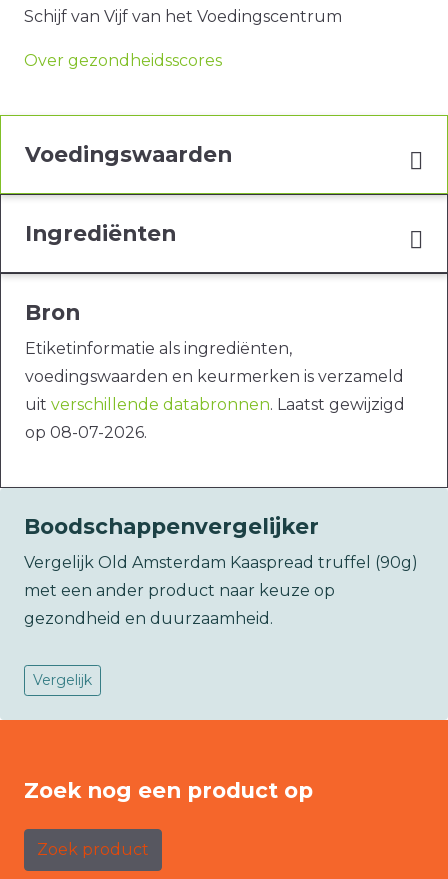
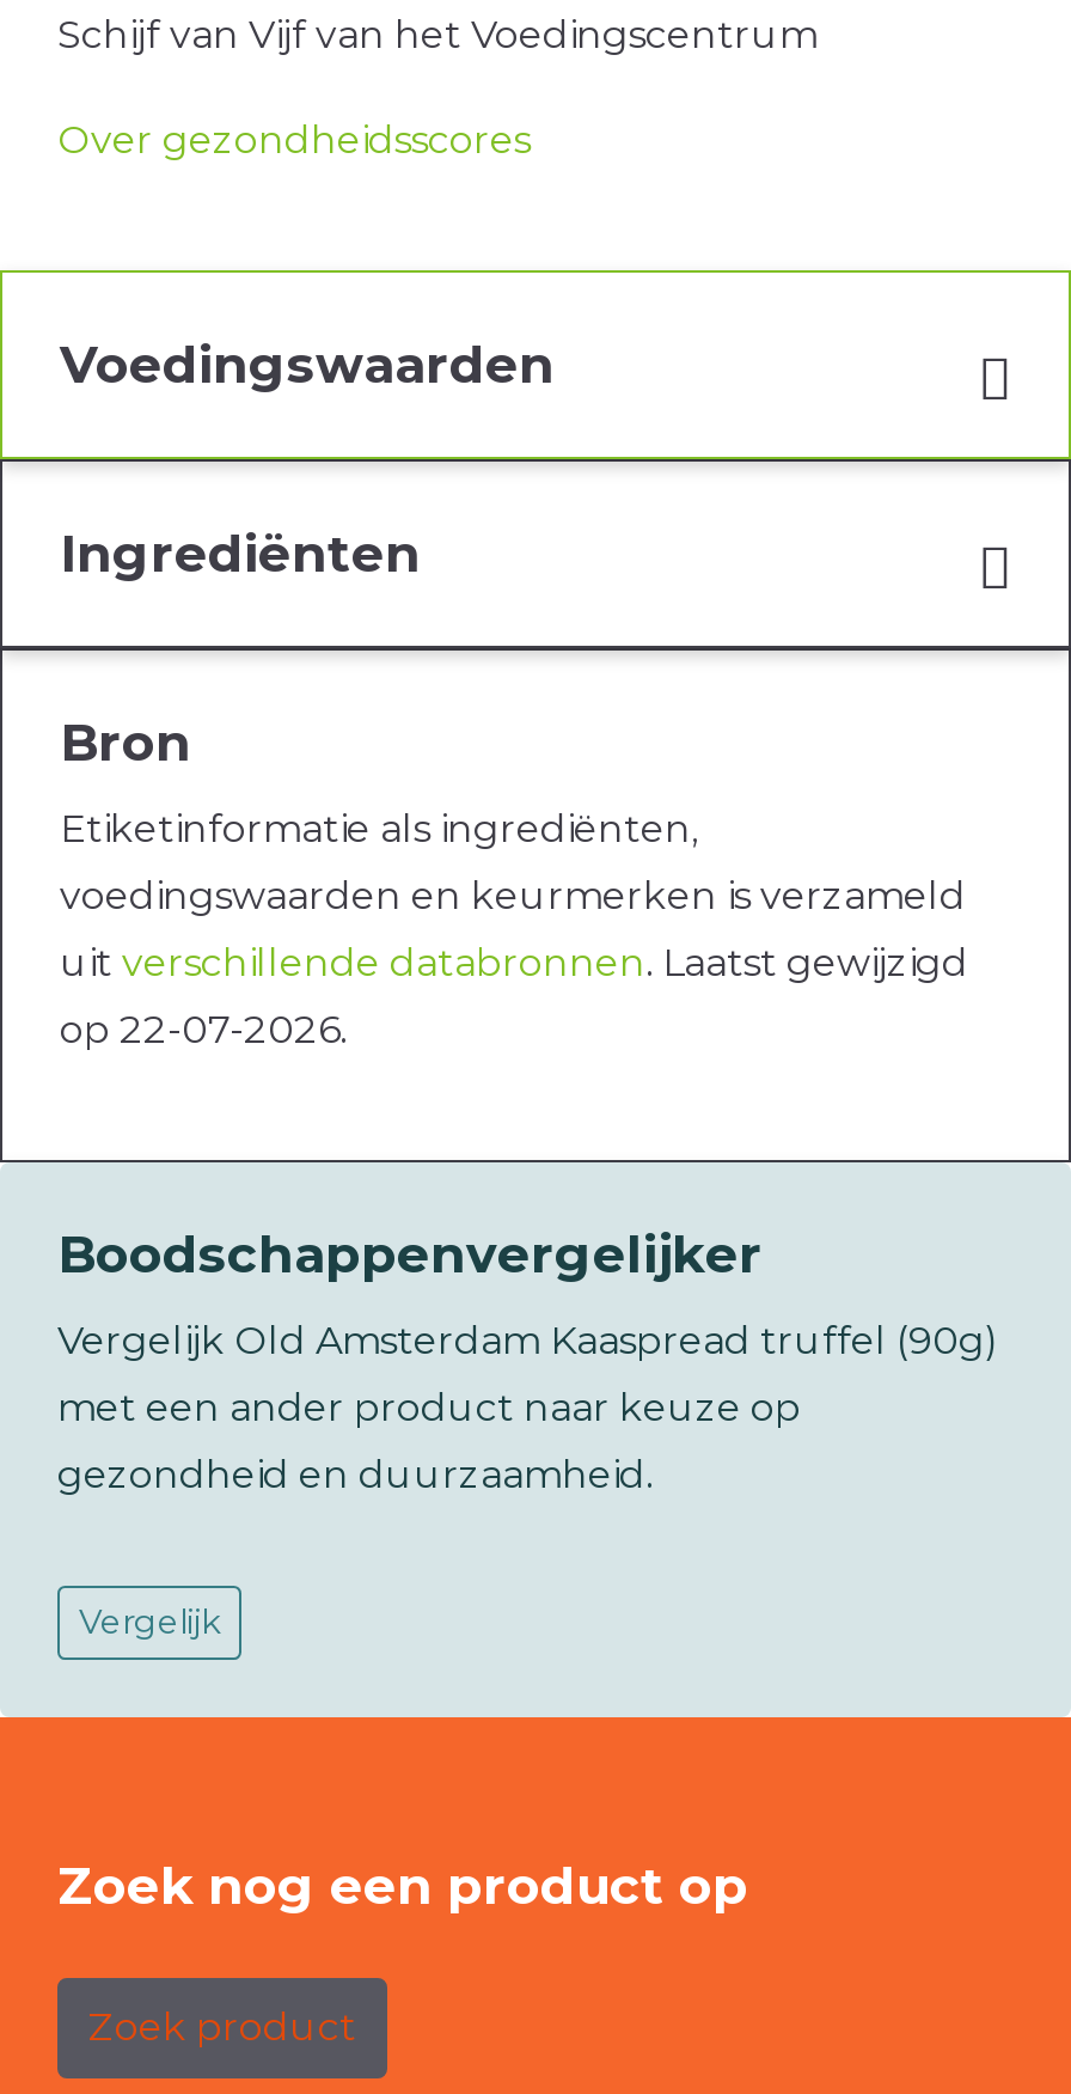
- op 08-07-2026.
+ op 22-07-2026.
